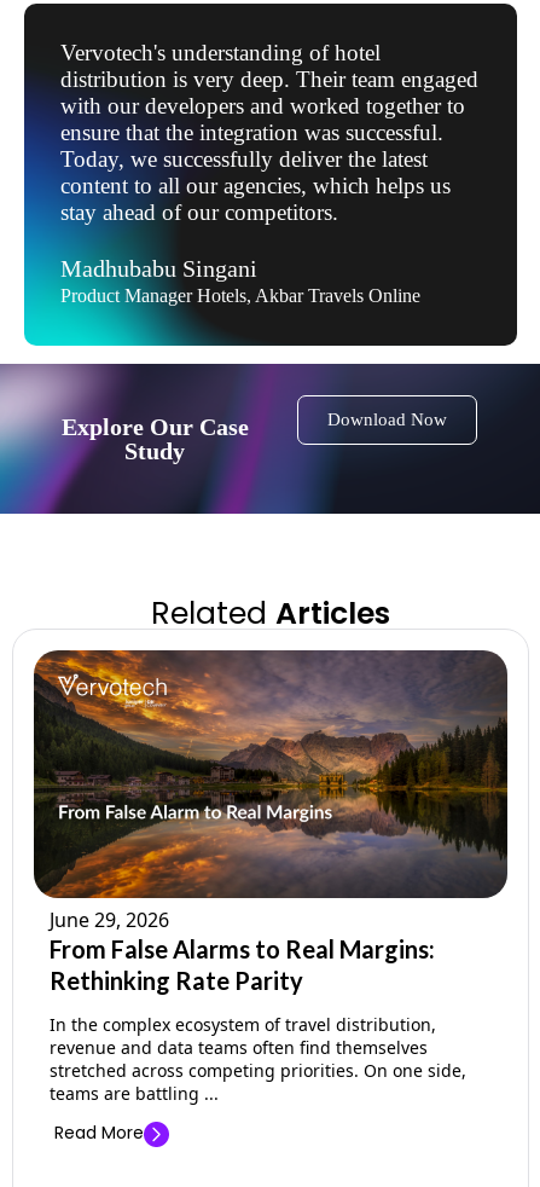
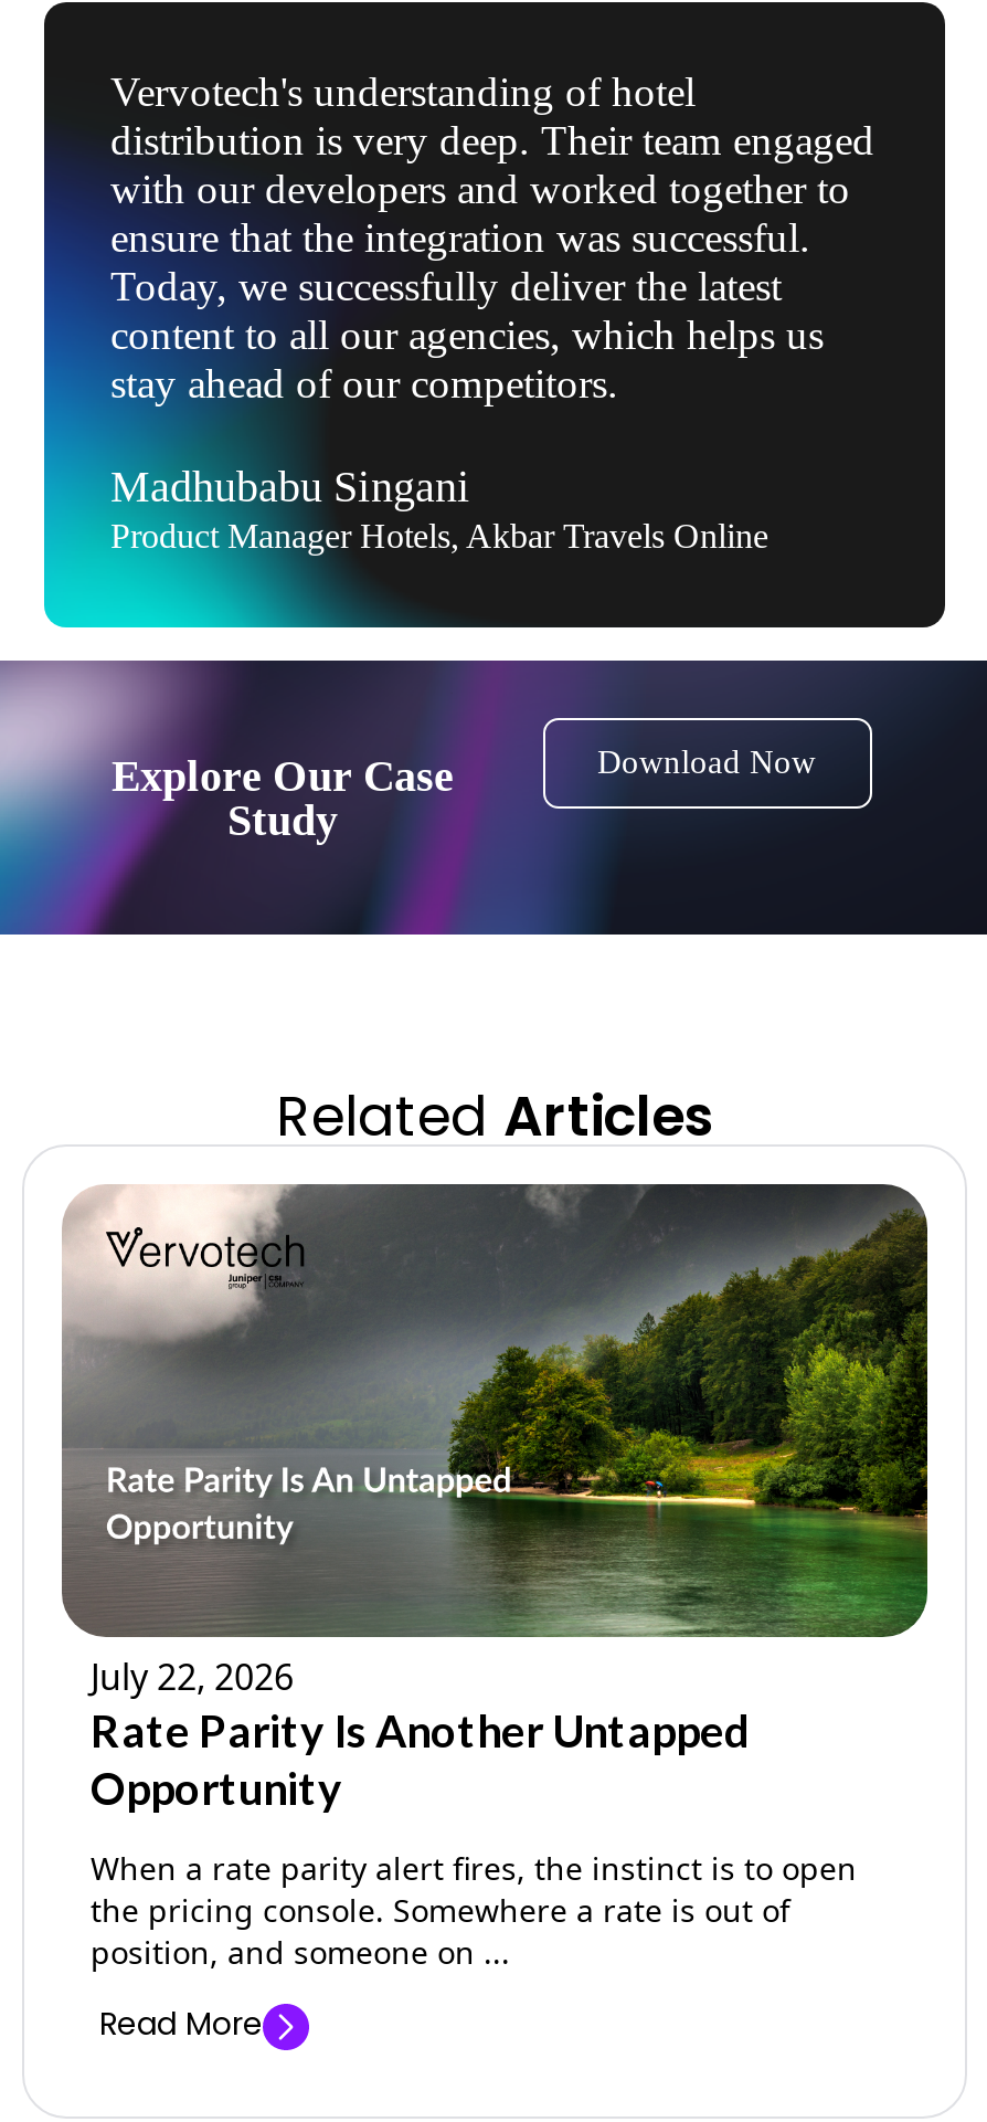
- [image]
- June 29, 2026
- From False Alarms to Real Margins:
- Rethinking Rate Parity
+ [image]
+ July 22, 2026
+ Rate Parity Is Another Untapped
+ Opportunity

- In the complex ecosystem of travel distribution,
- revenue and data teams often find themselves
- stretched across competing priorities. On one side,
- teams are battling ...
+ When a rate parity alert fires, the instinct is to open
+ the pricing console. Somewhere a rate is out of
+ position, and someone on ...
